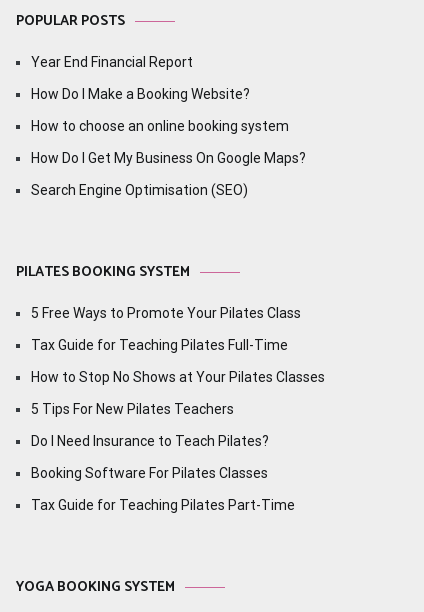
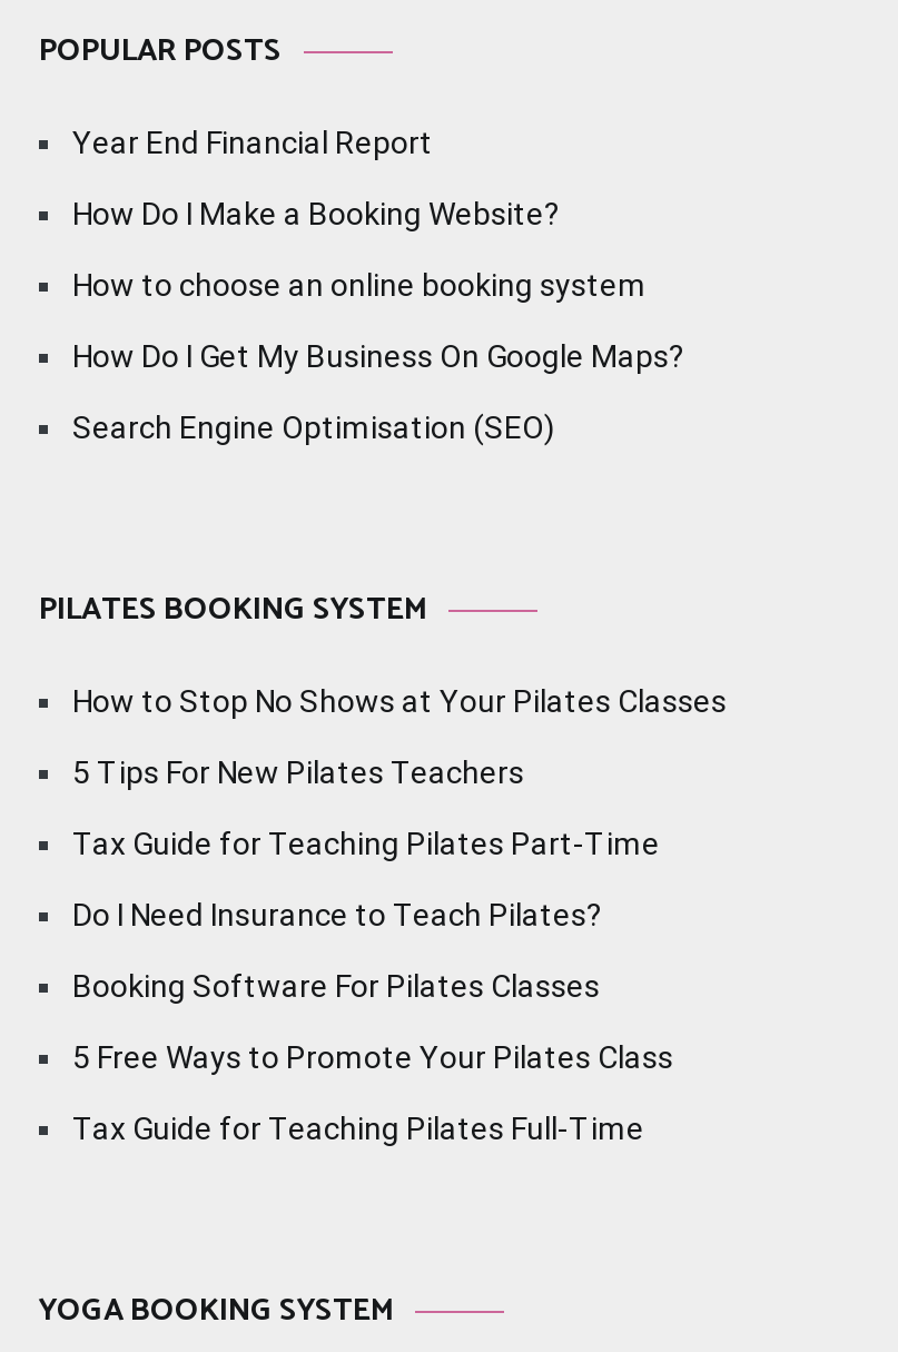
moved down: 5 Free Ways to Promote Your Pilates Class | Tax Guide for Teaching Pilates Full-Time

moved up: How to Stop No Shows at Your Pilates Classes | 5 Tips For New Pilates Teachers | Do I Need Insurance to Teach Pilates? | Booking Software For Pilates Classes | Tax Guide for Teaching Pilates Part-Time
